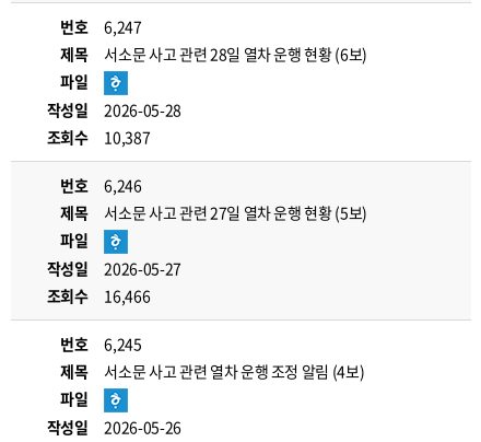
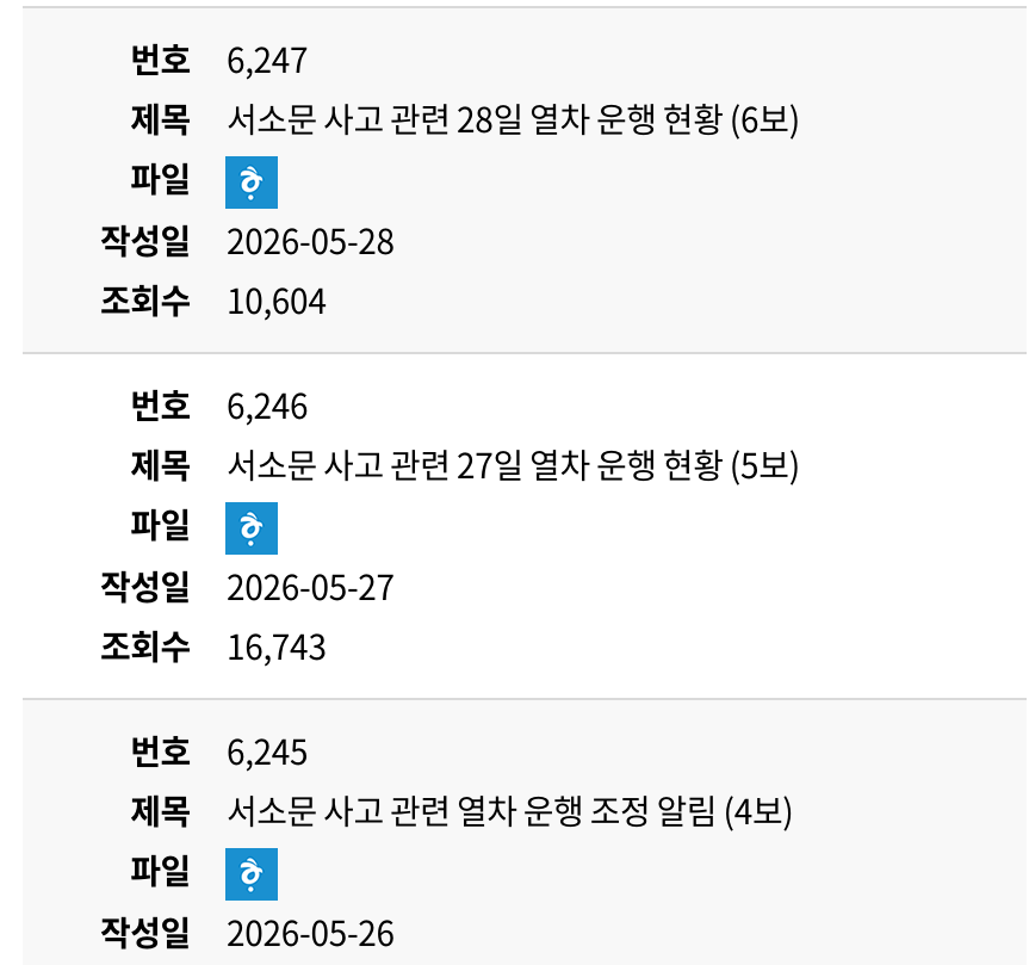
- 조회수 10,387
+ 조회수 10,604

- 조회수 16,466
+ 조회수 16,743
